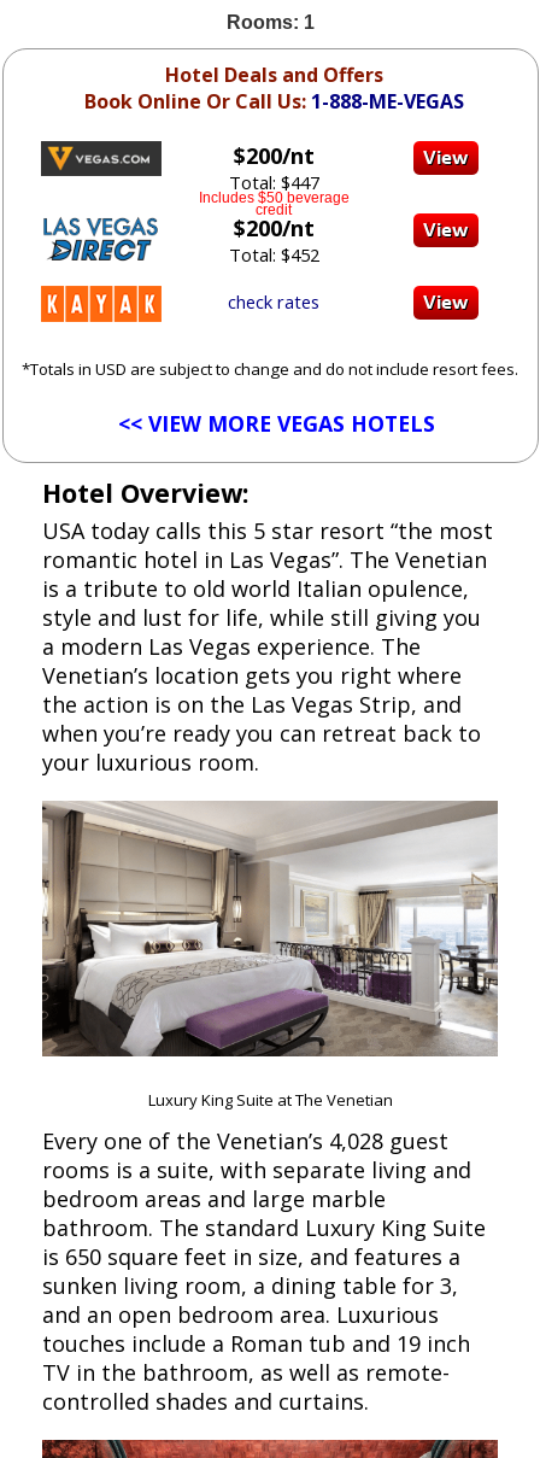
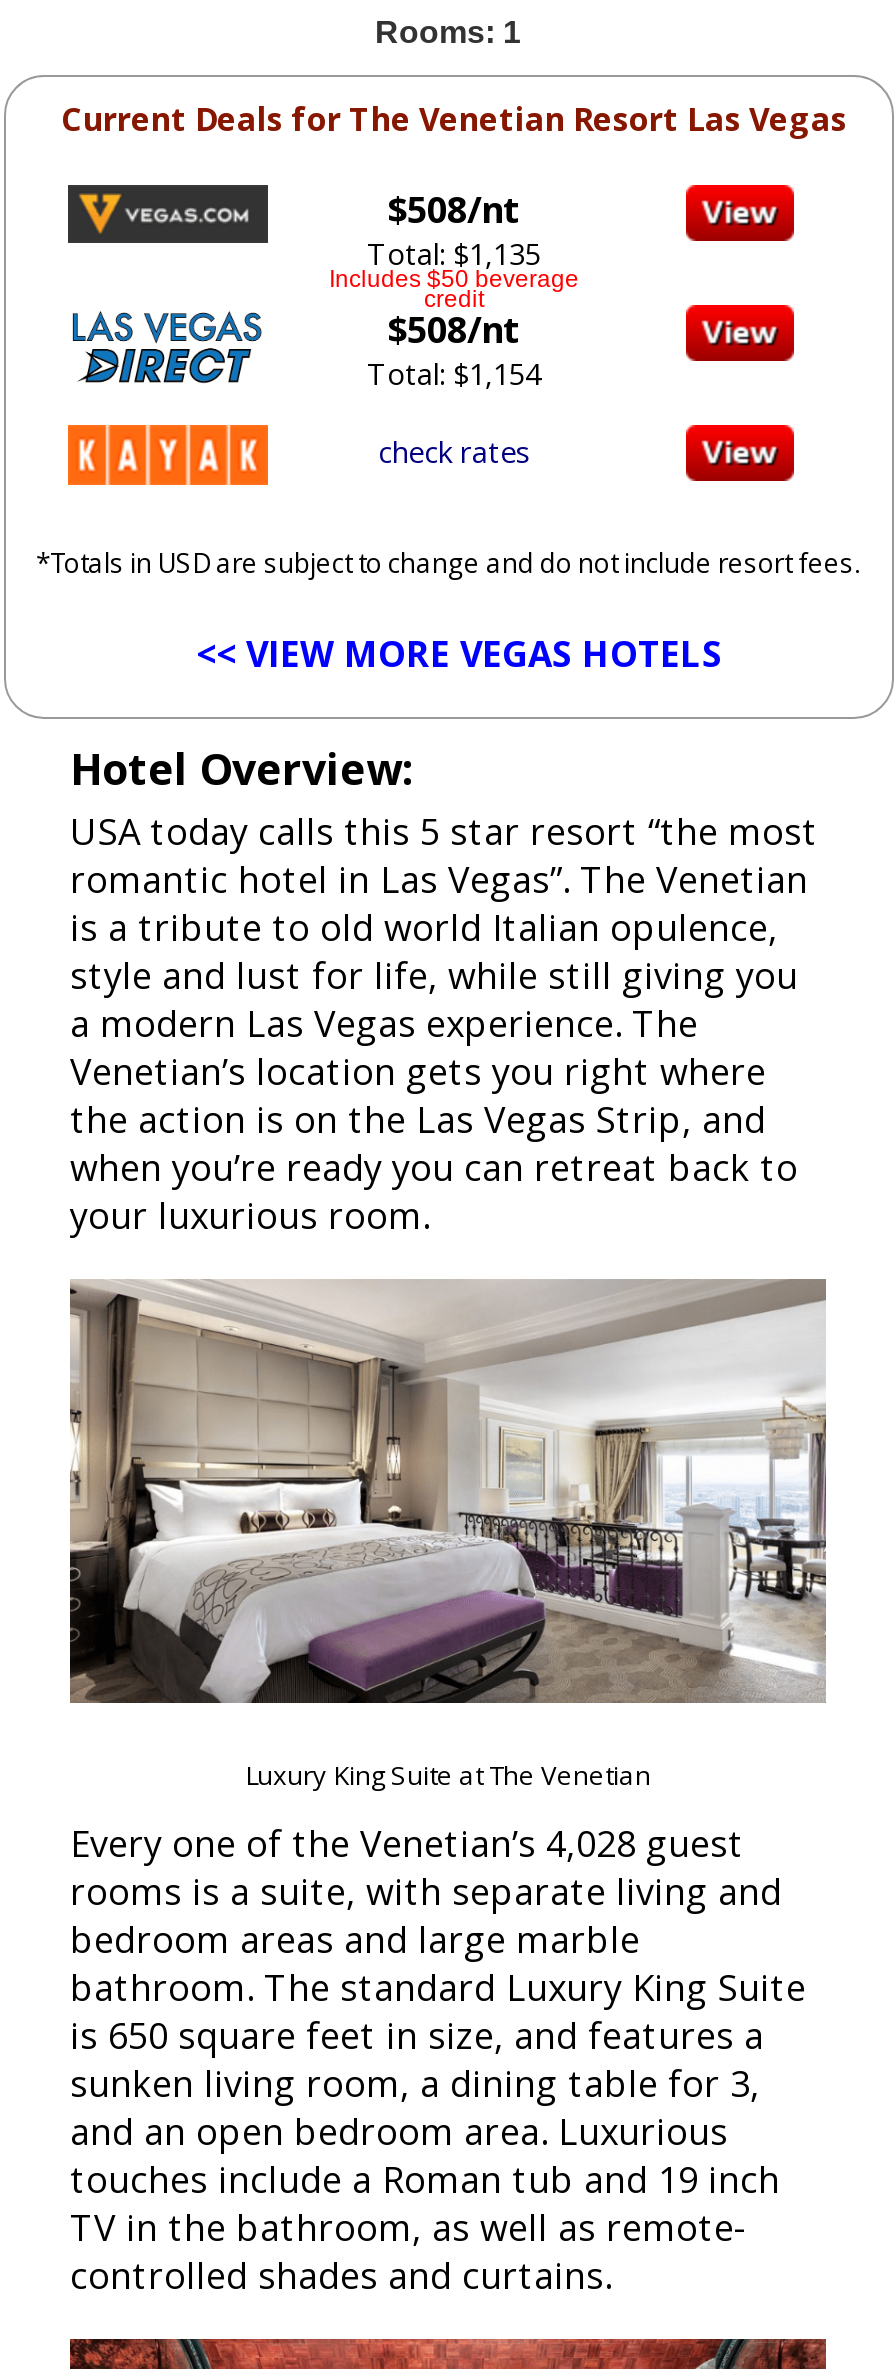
- Hotel Deals and Offers
- Book Online Or Call Us: 1-888-ME-VEGAS
+ Current Deals for The Venetian Resort Las Vegas

- $200/nt
- Total: $447
+ $508/nt
+ Total: $1,135

- $200/nt
- Total: $452
+ $508/nt
+ Total: $1,154
